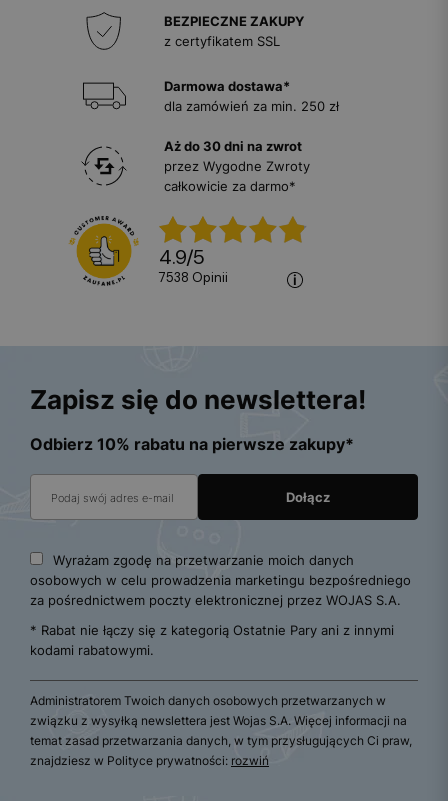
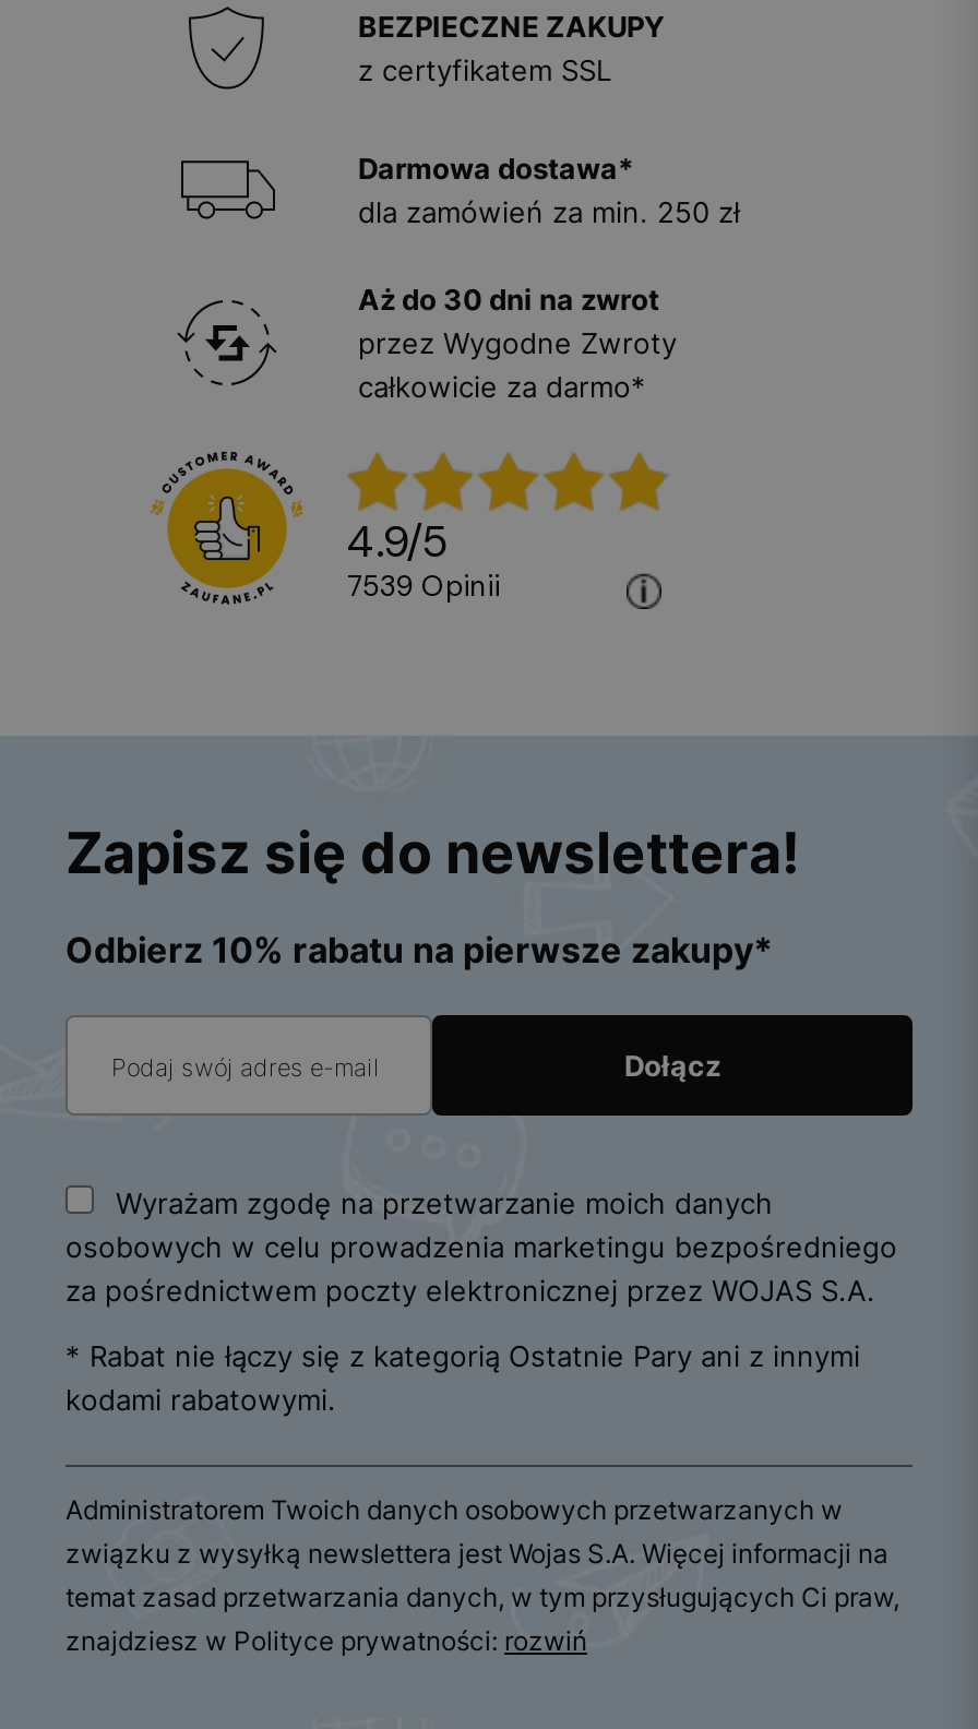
- 7538 opinii
+ 7539 opinii
